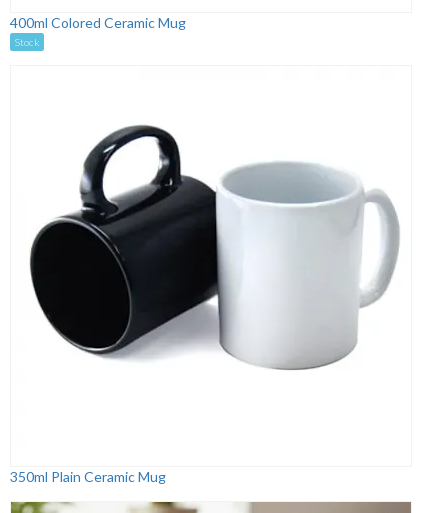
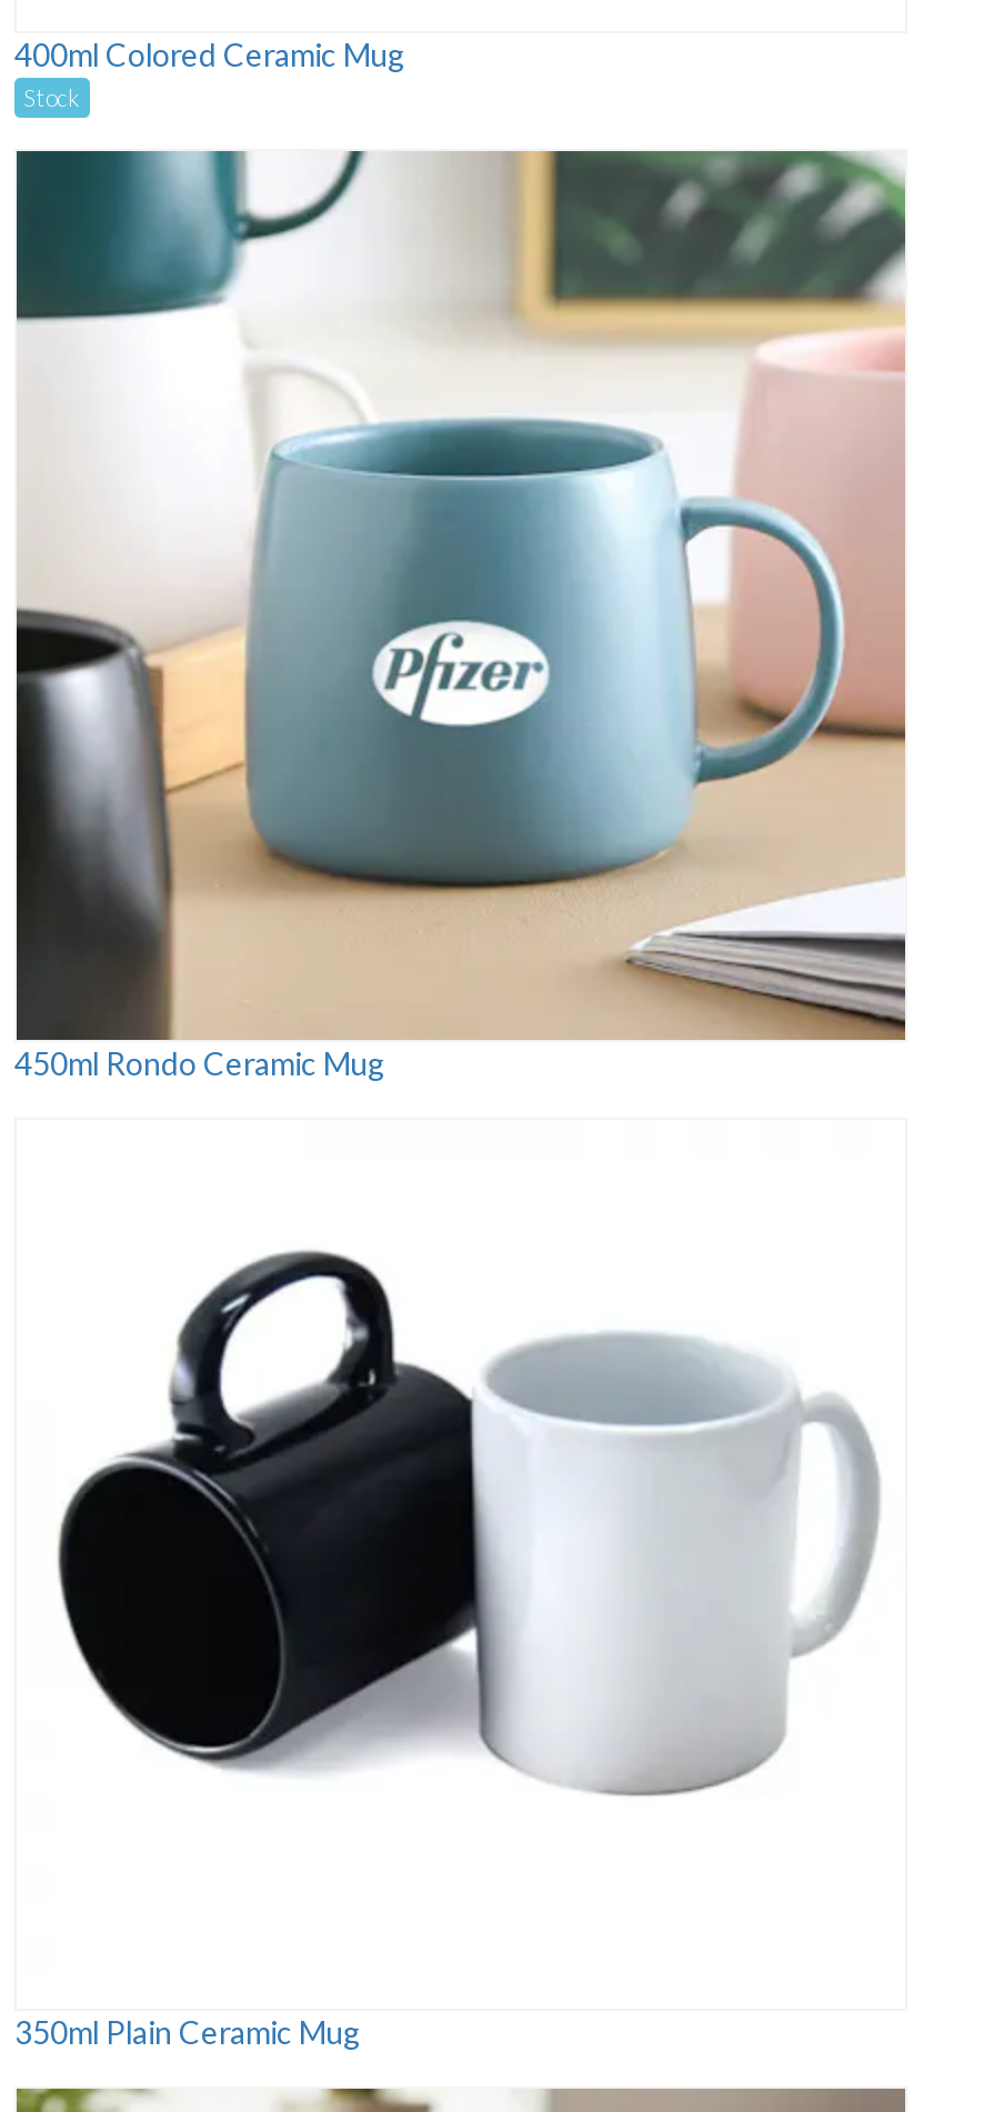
+ [image]
+ 450ml Rondo Ceramic Mug
